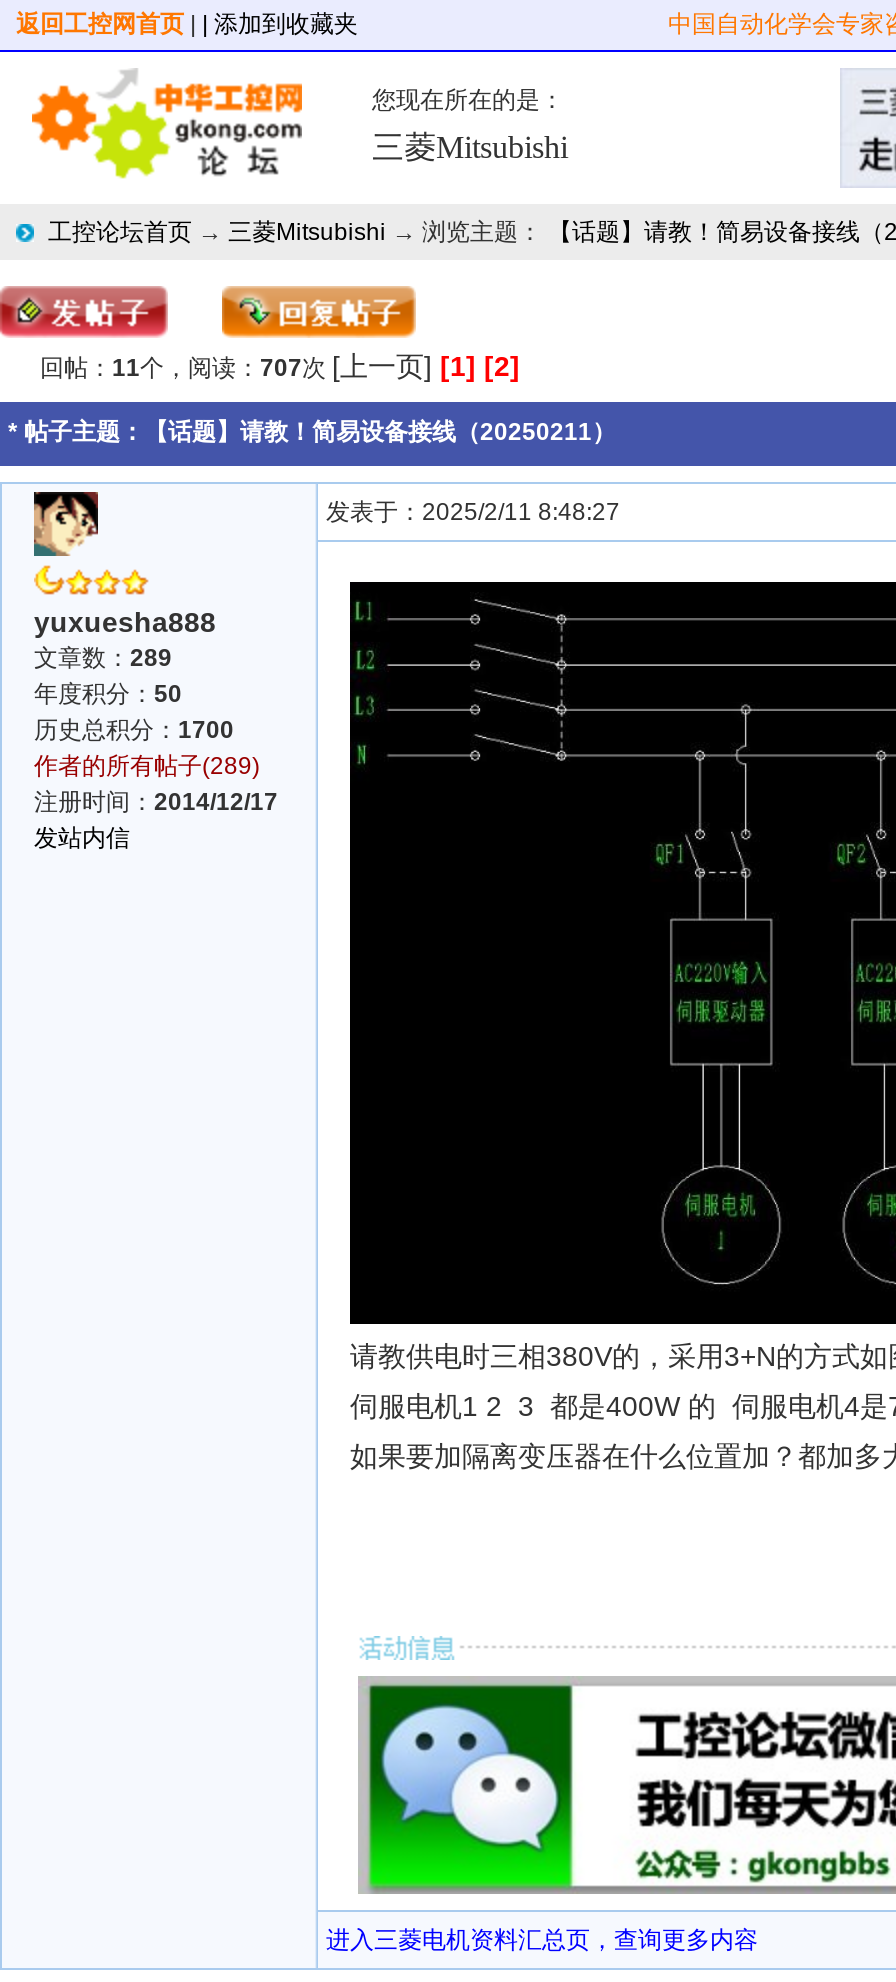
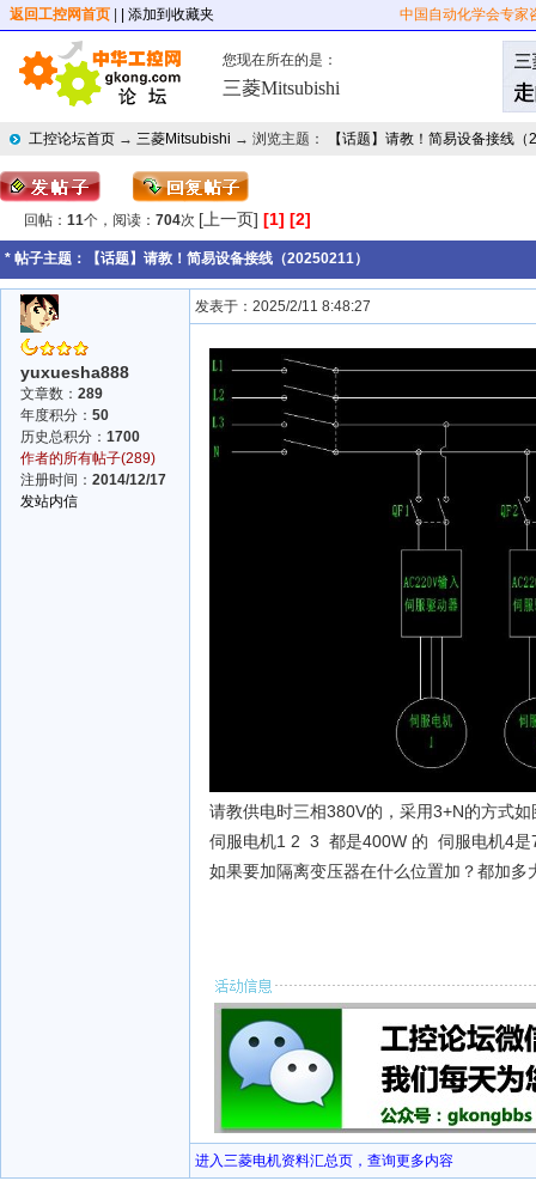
- 回帖：11个，阅读：707次[上一页] [1] [2]
+ 回帖：11个，阅读：704次[上一页] [1] [2]
